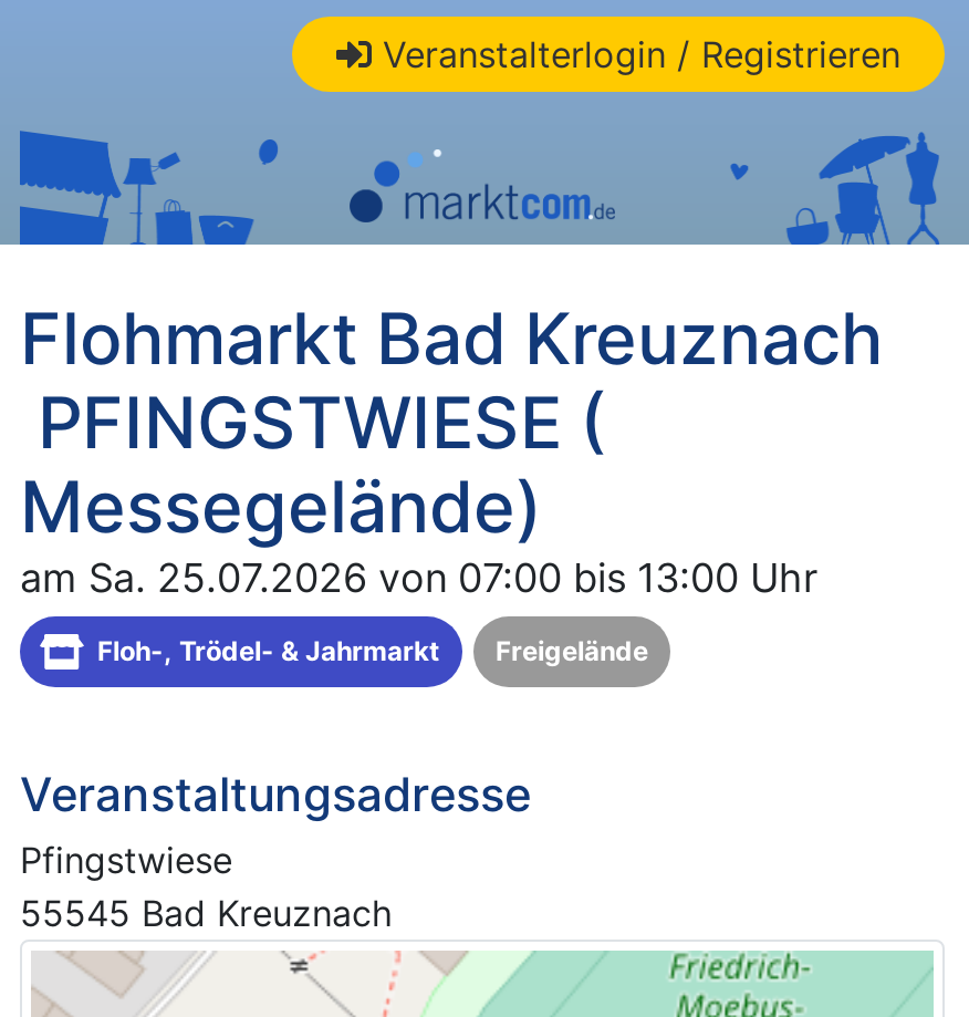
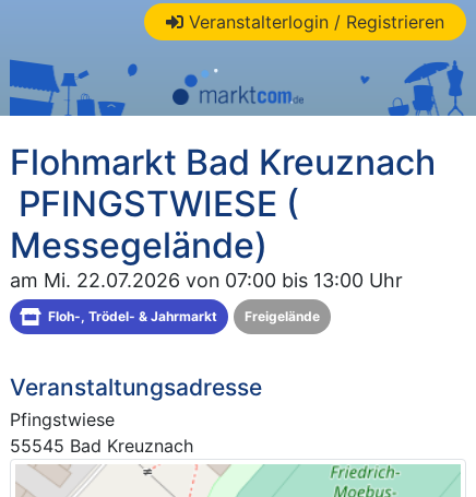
- am Sa. 25.07.2026 von 07:00 bis 13:00 Uhr
+ am Mi. 22.07.2026 von 07:00 bis 13:00 Uhr
